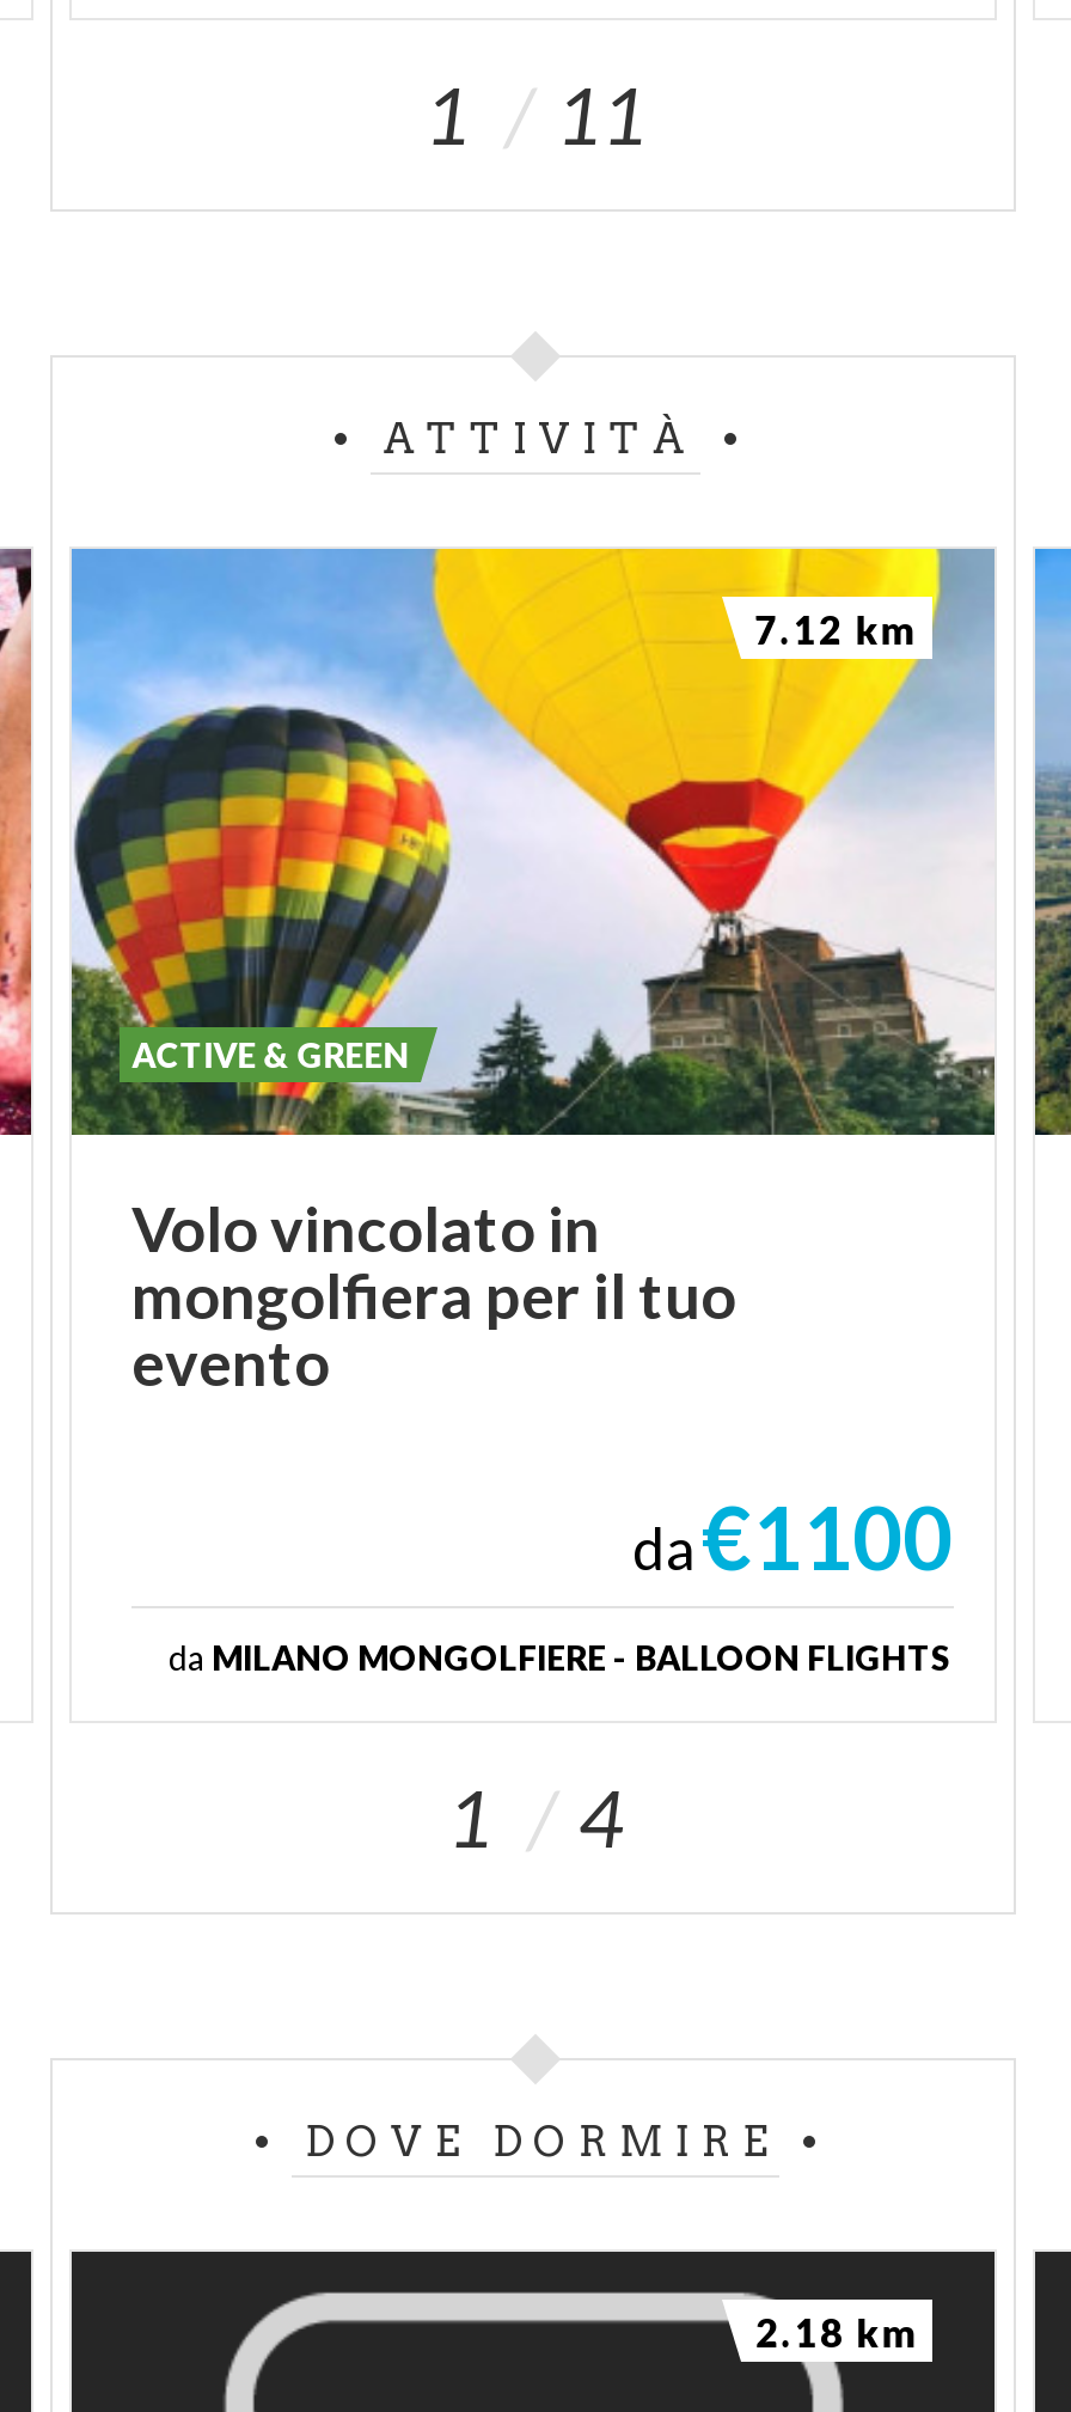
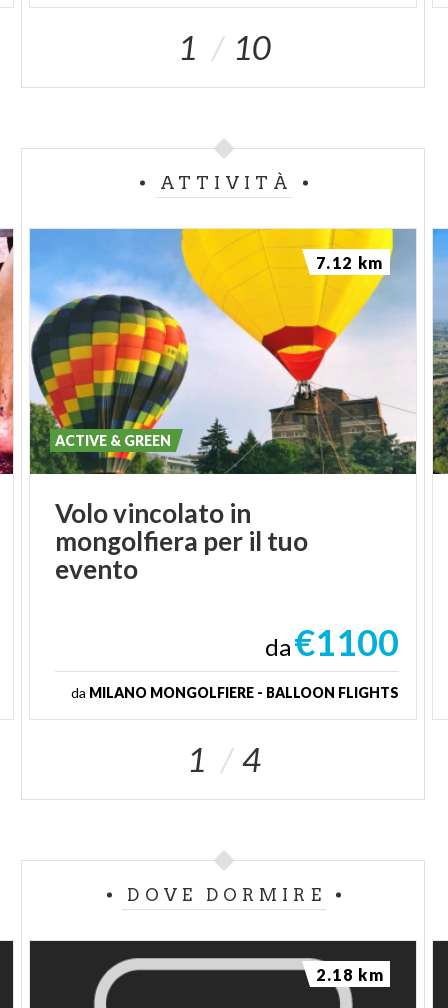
- 1 11
+ 1 10
